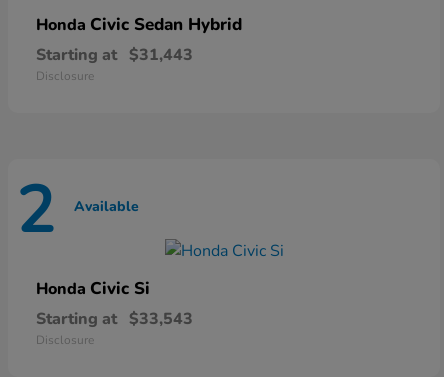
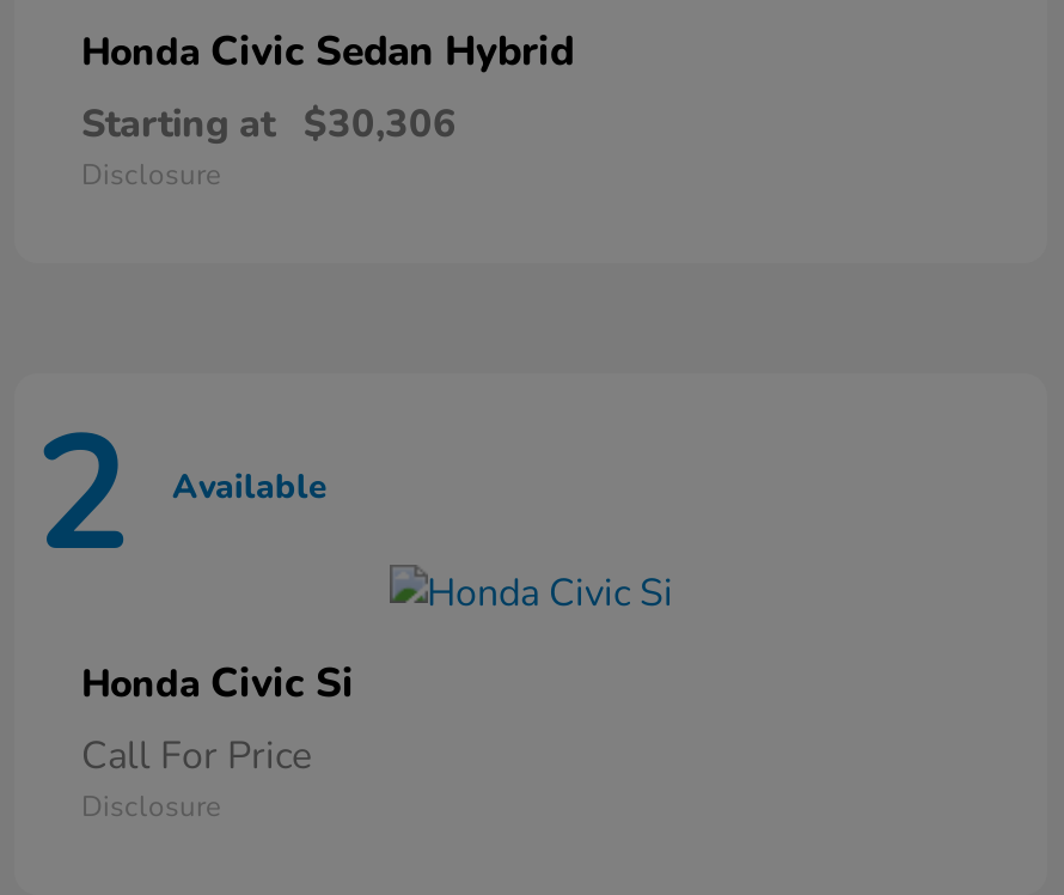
- Starting at $31,443
+ Starting at $30,306

- Starting at $33,543
+ Call For Price
